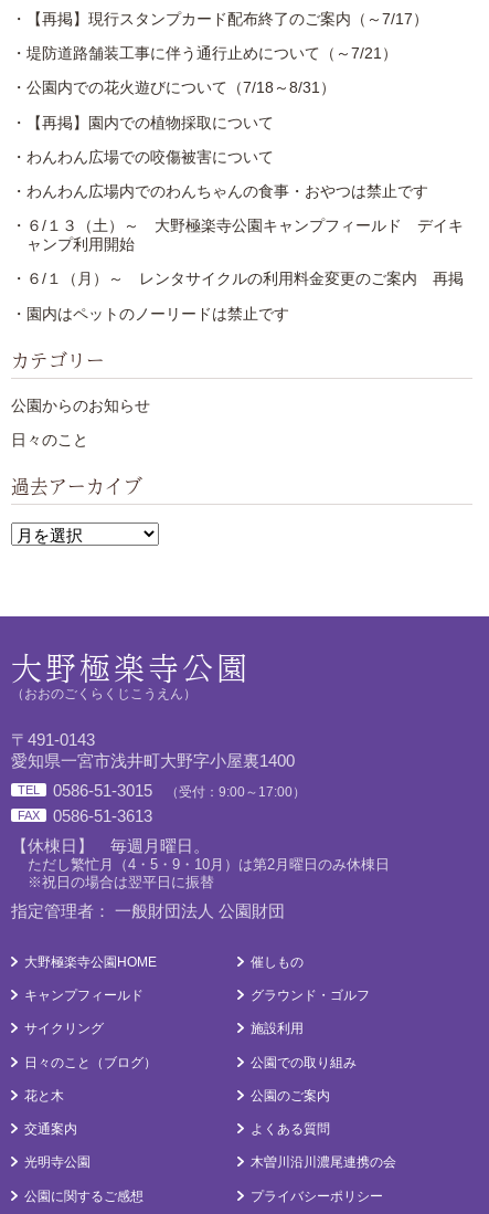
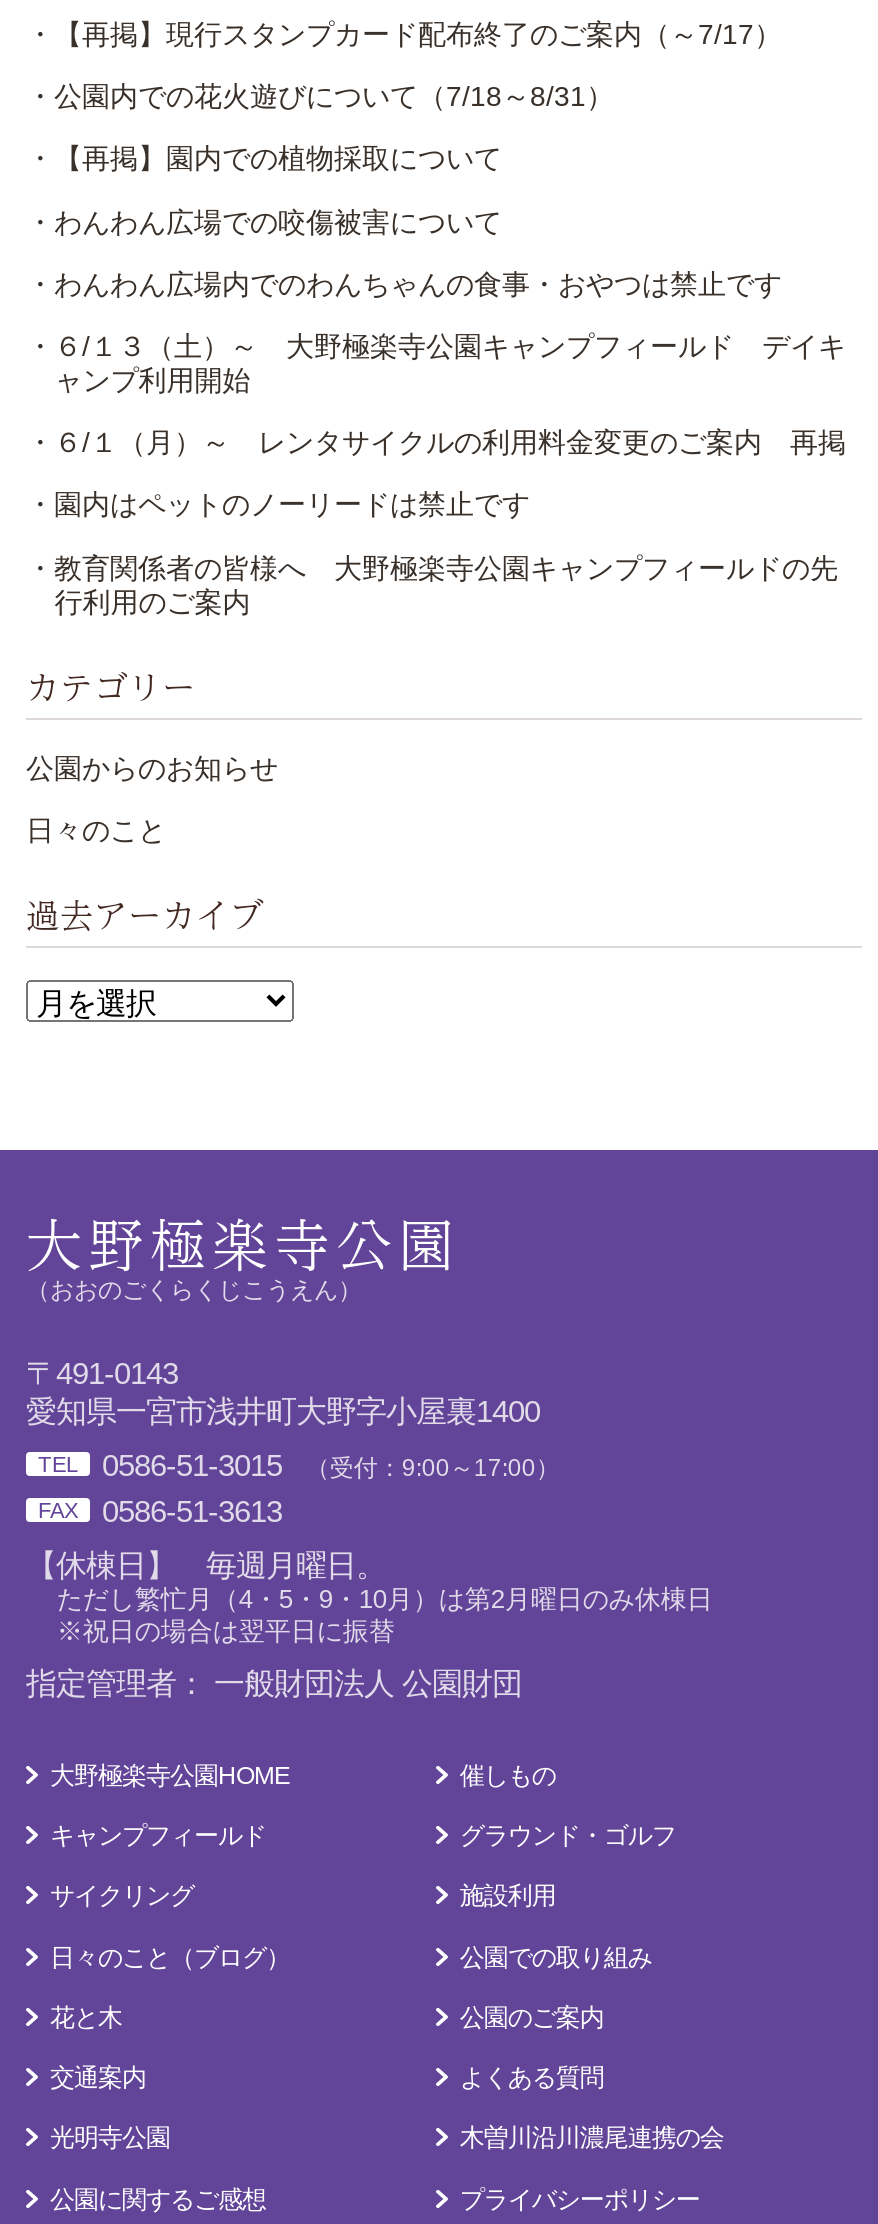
- ・堤防道路舗装工事に伴う通行止めについて（～7/21）

moved up: ・公園内での花火遊びについて（7/18～8/31） | ・【再掲】園内での植物採取について | ・わんわん広場での咬傷被害について | ・わんわん広場内でのわんちゃんの食事・おやつは禁止です | ・６/１３（土）～ 大野極楽寺公園キャンプフィールド デイキ | ャンプ利用開始 | ・園内はペットのノーリードは禁止です

+ ・教育関係者の皆様へ 大野極楽寺公園キャンプフィールドの先
+ 行利用のご案内
